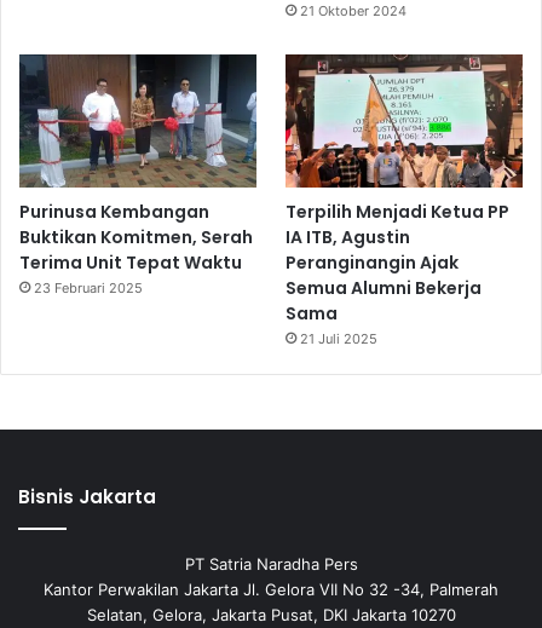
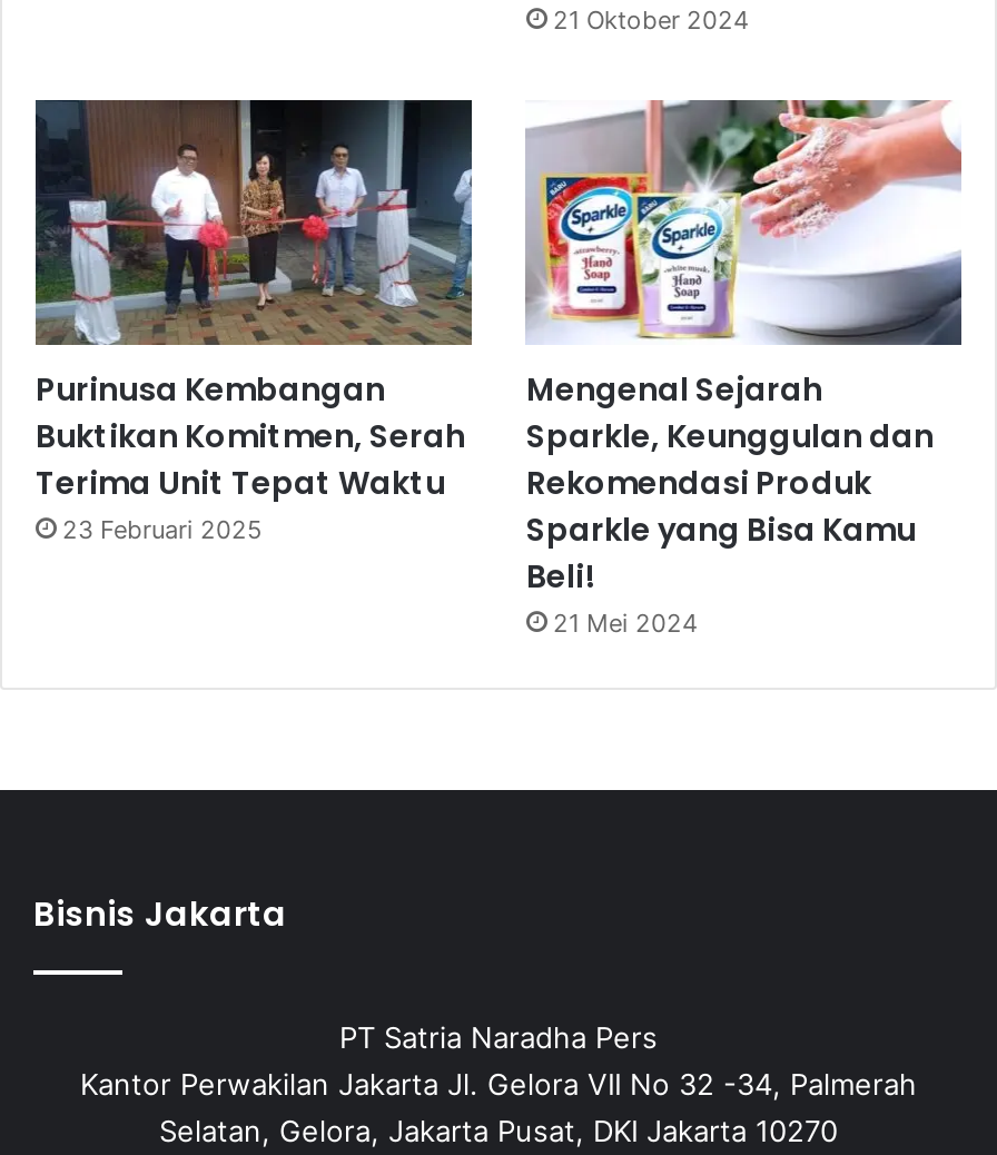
- [image]
- Terpilih Menjadi Ketua PP
- IA ITB, Agustin
- Peranginangin Ajak
- Semua Alumni Bekerja
- Sama
- 21 Juli 2025
+ [image]
+ Mengenal Sejarah
+ Sparkle, Keunggulan dan
+ Rekomendasi Produk
+ Sparkle yang Bisa Kamu
+ Beli!
+ 21 Mei 2024
